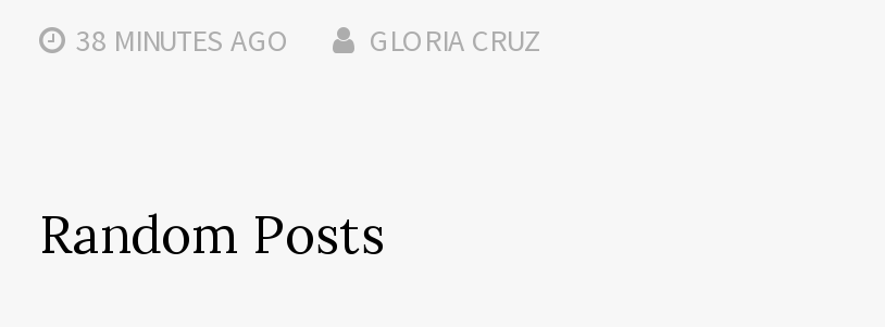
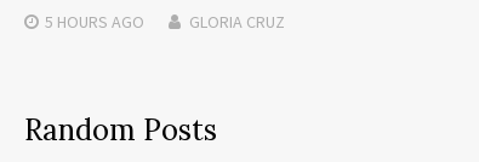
- 38 MINUTES AGO
+ 5 HOURS AGO
